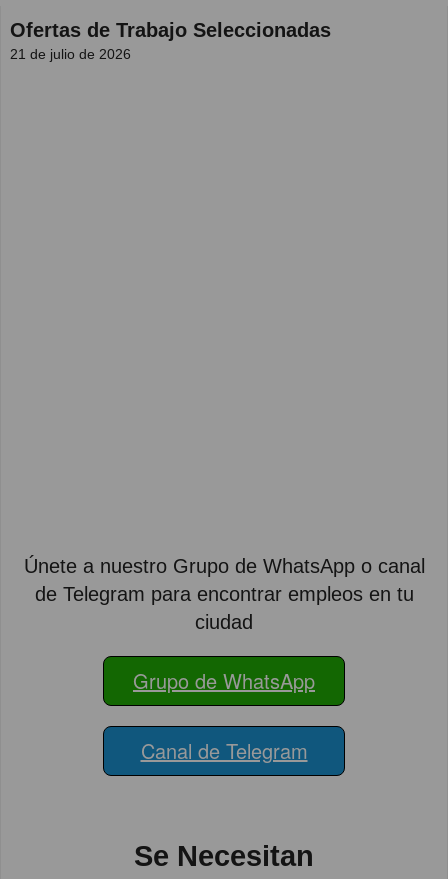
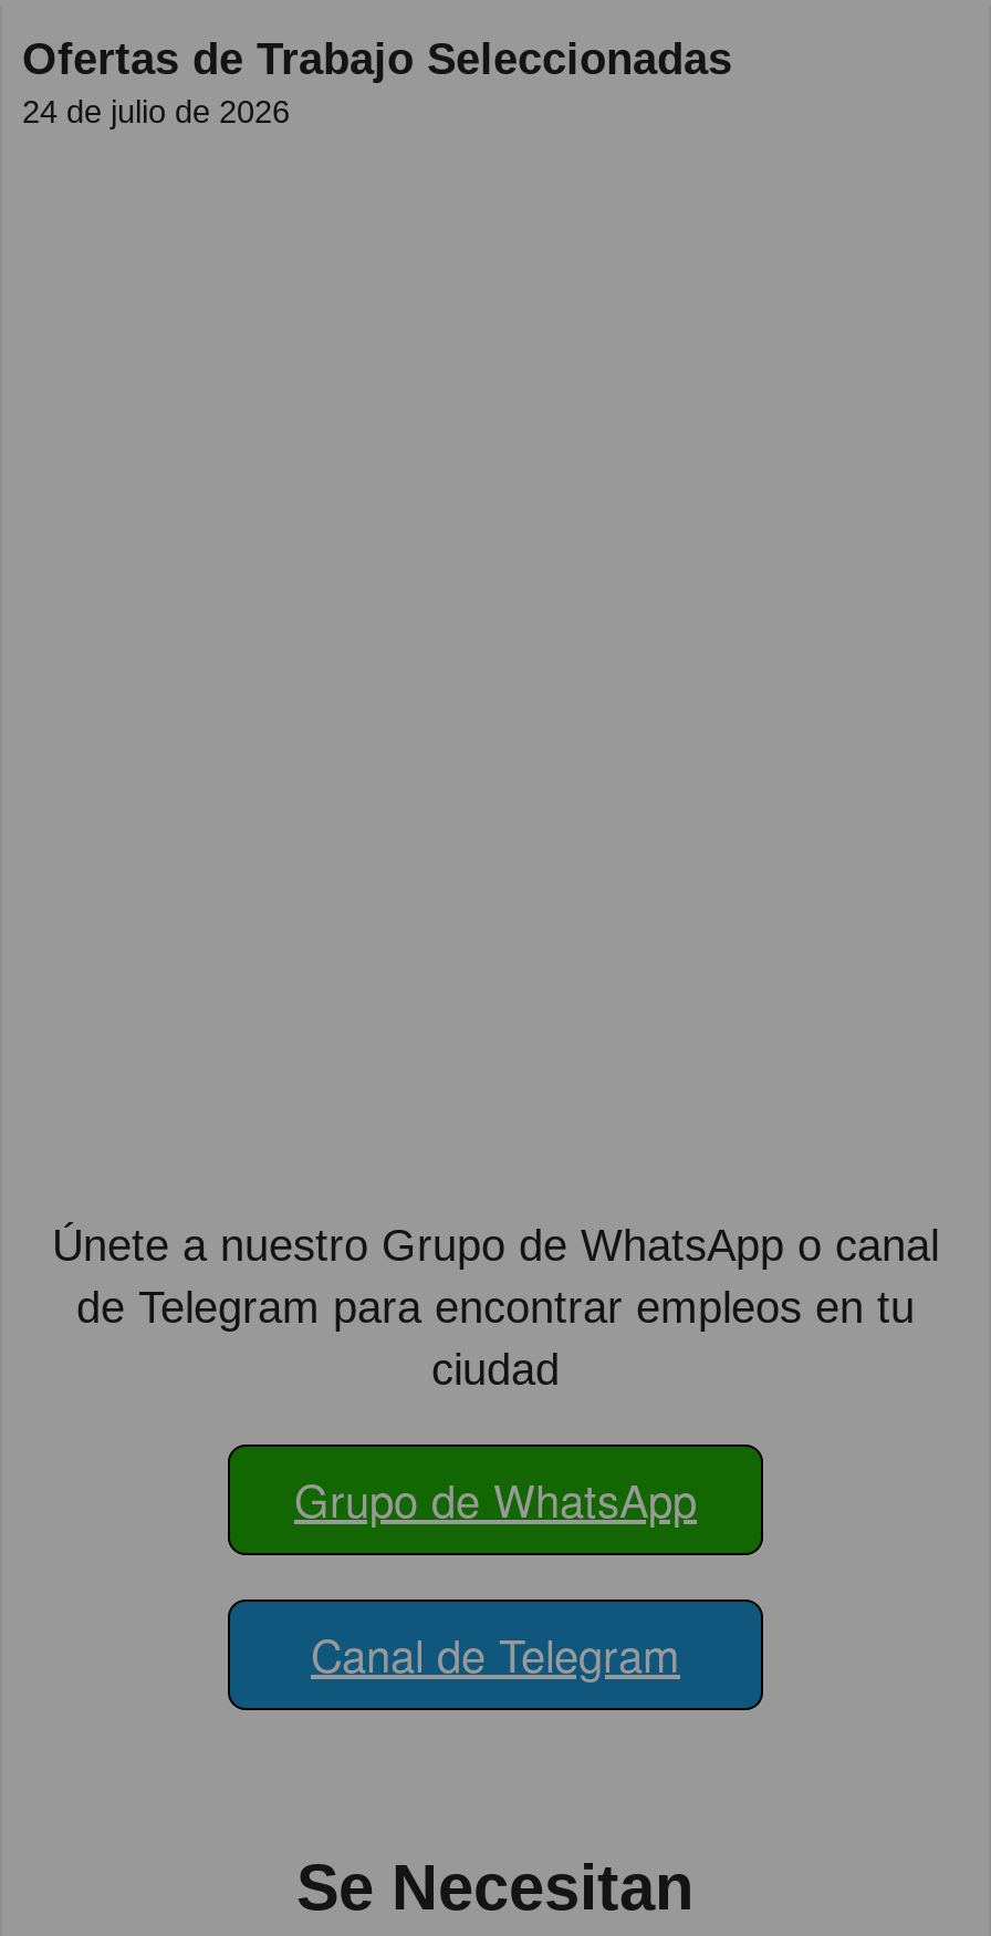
- 21 de julio de 2026
+ 24 de julio de 2026
